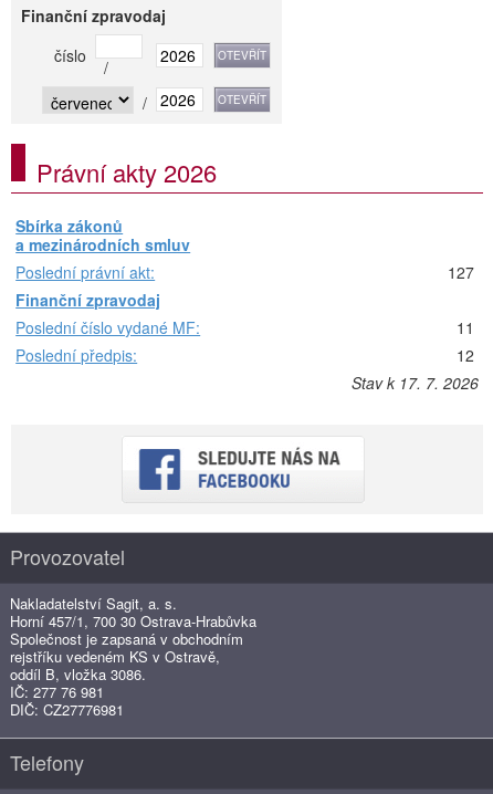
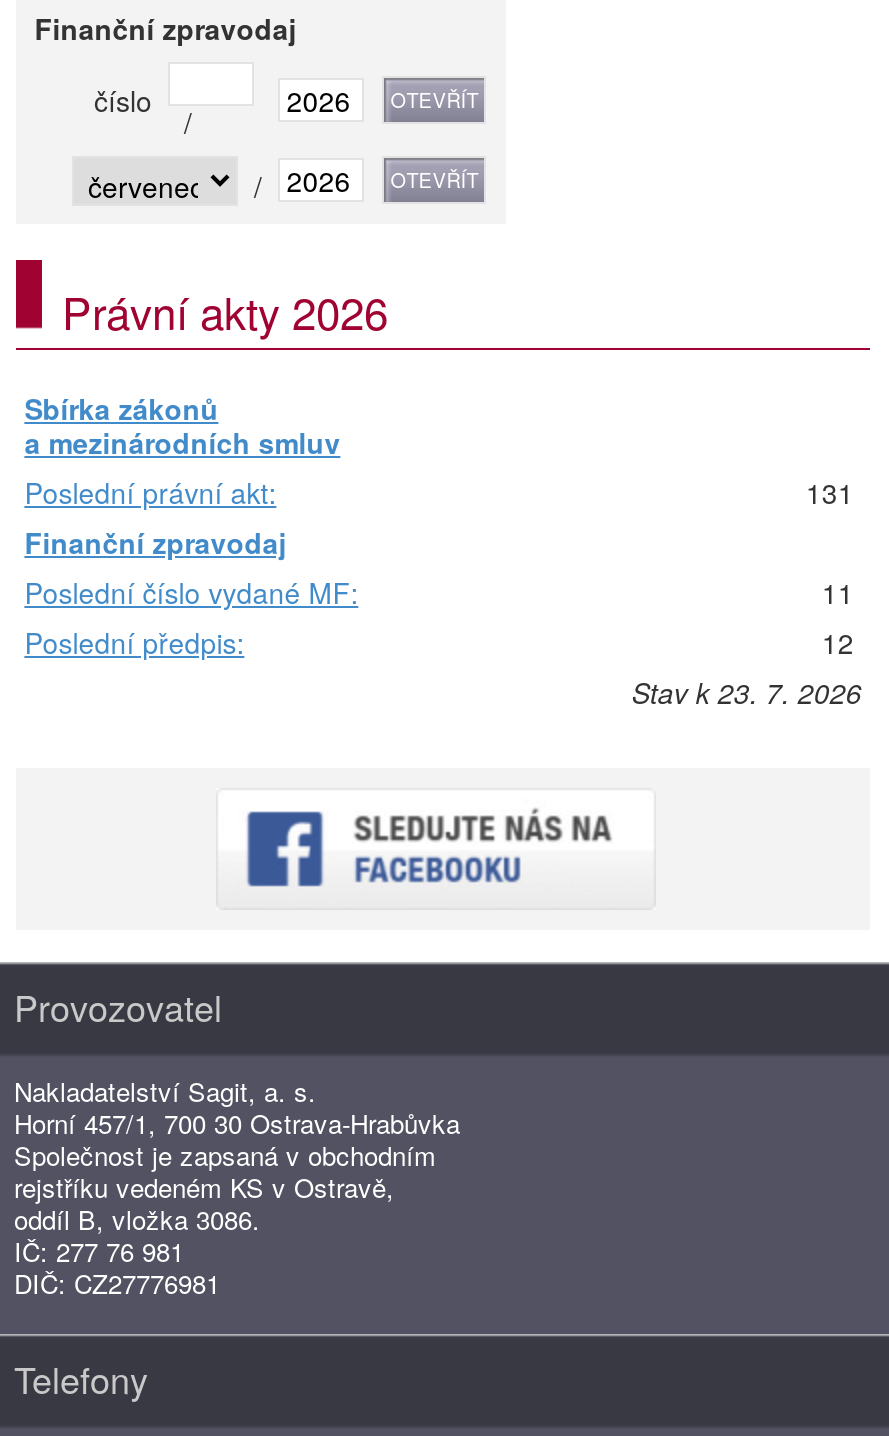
- 127
+ 131

- Stav k 17. 7. 2026
+ Stav k 23. 7. 2026
